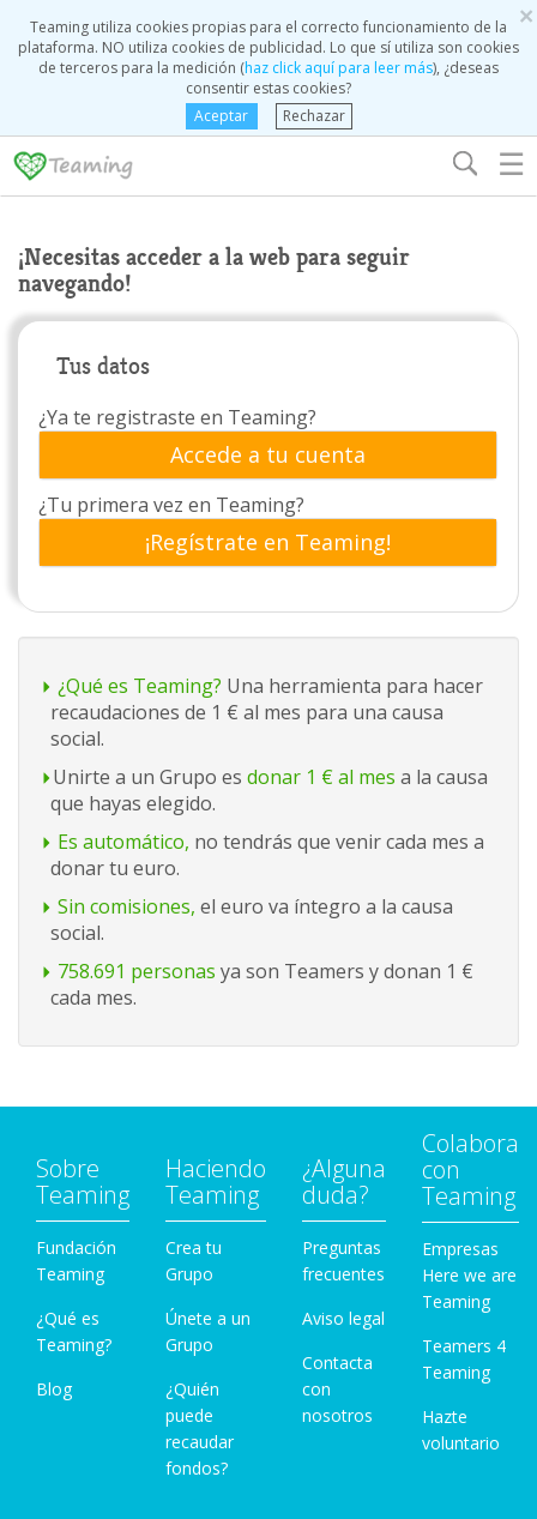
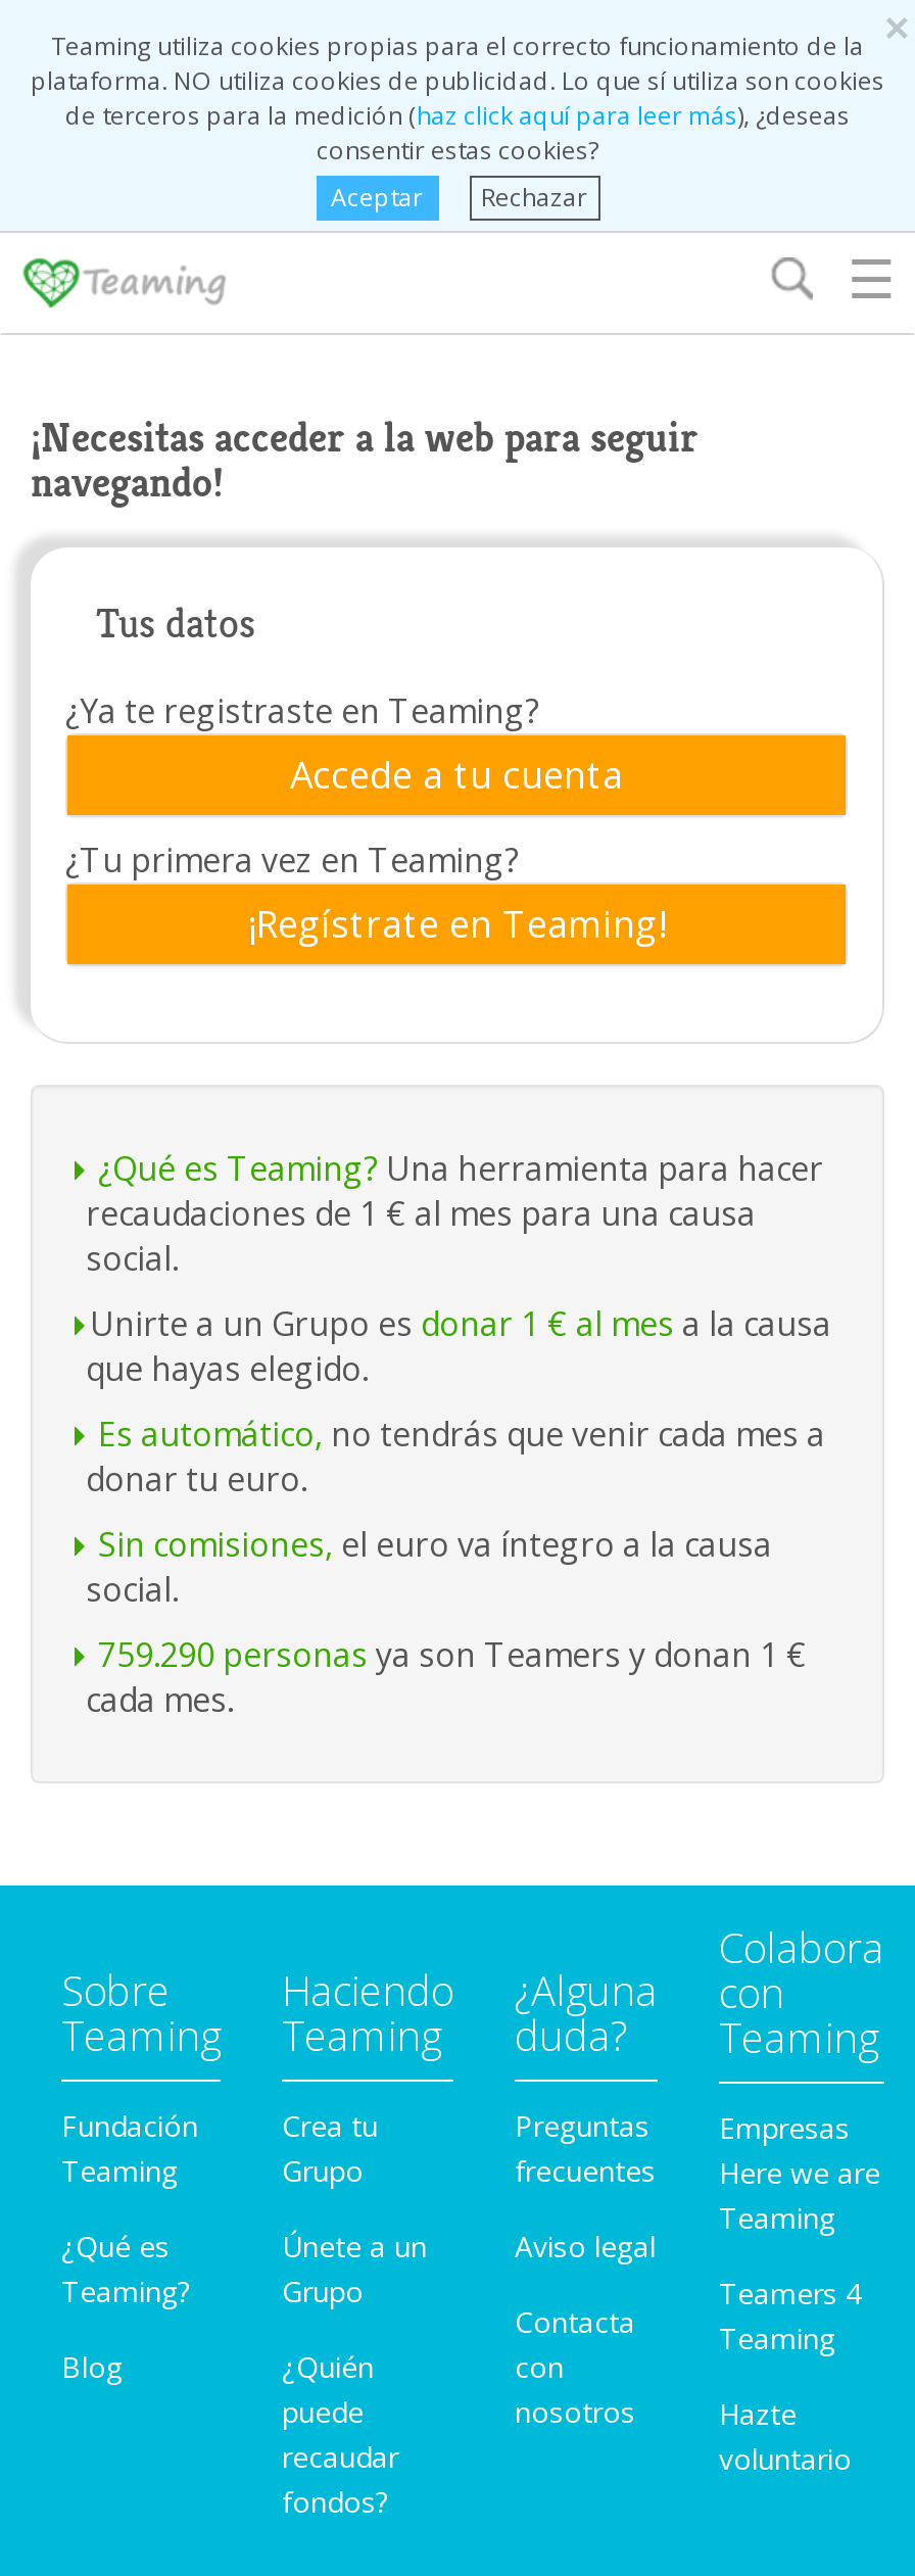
- 758.691 personas ya son Teamers y donan 1 €
+ 759.290 personas ya son Teamers y donan 1 €
